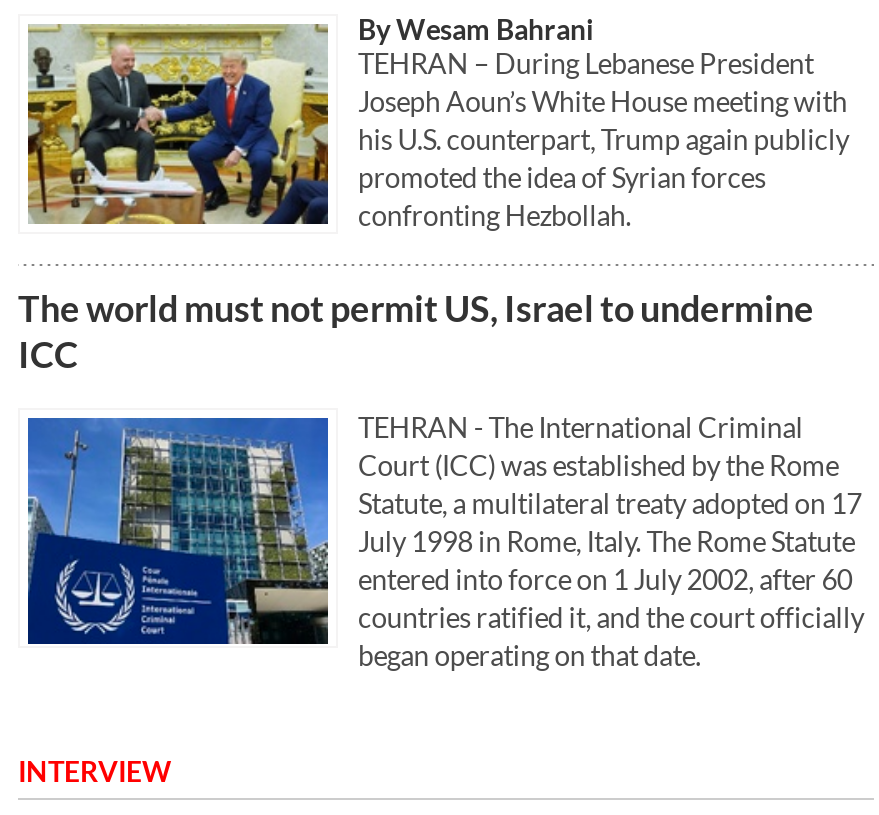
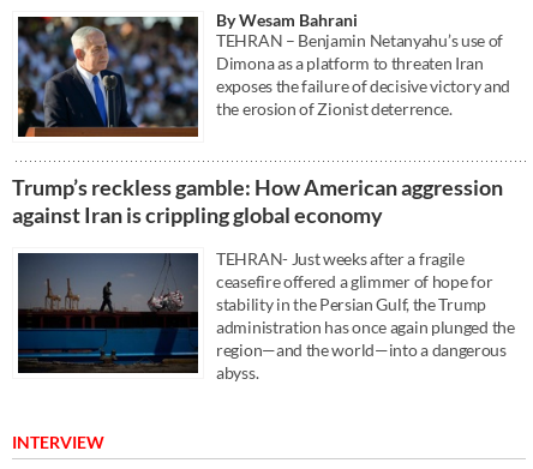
- [image]
- TEHRAN – During Lebanese President
- Joseph Aoun’s White House meeting with
- his U.S. counterpart, Trump again publicly
- promoted the idea of Syrian forces
- confronting Hezbollah.
+ [image]
+ TEHRAN – Benjamin Netanyahu’s use of
+ Dimona as a platform to threaten Iran
+ exposes the failure of decisive victory and
+ the erosion of Zionist deterrence.

- The world must not permit US, Israel to undermine
- ICC
+ Trump’s reckless gamble: How American aggression
+ against Iran is crippling global economy

- [image]
- TEHRAN - The International Criminal
- Court (ICC) was established by the Rome
- Statute, a multilateral treaty adopted on 17
- July 1998 in Rome, Italy. The Rome Statute
- entered into force on 1 July 2002, after 60
- countries ratified it, and the court officially
- began operating on that date.
+ [image]
+ TEHRAN- Just weeks after a fragile
+ ceasefire offered a glimmer of hope for
+ stability in the Persian Gulf, the Trump
+ administration has once again plunged the
+ region—and the world—into a dangerous
+ abyss.
